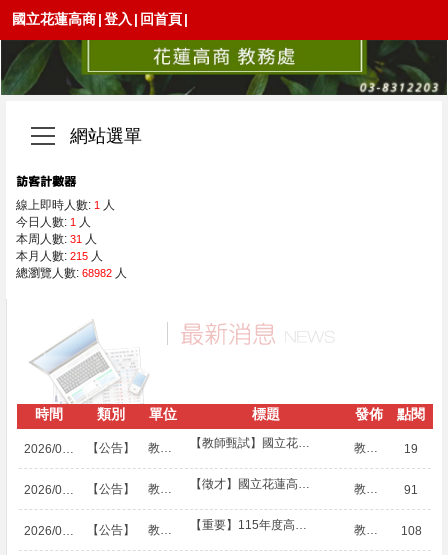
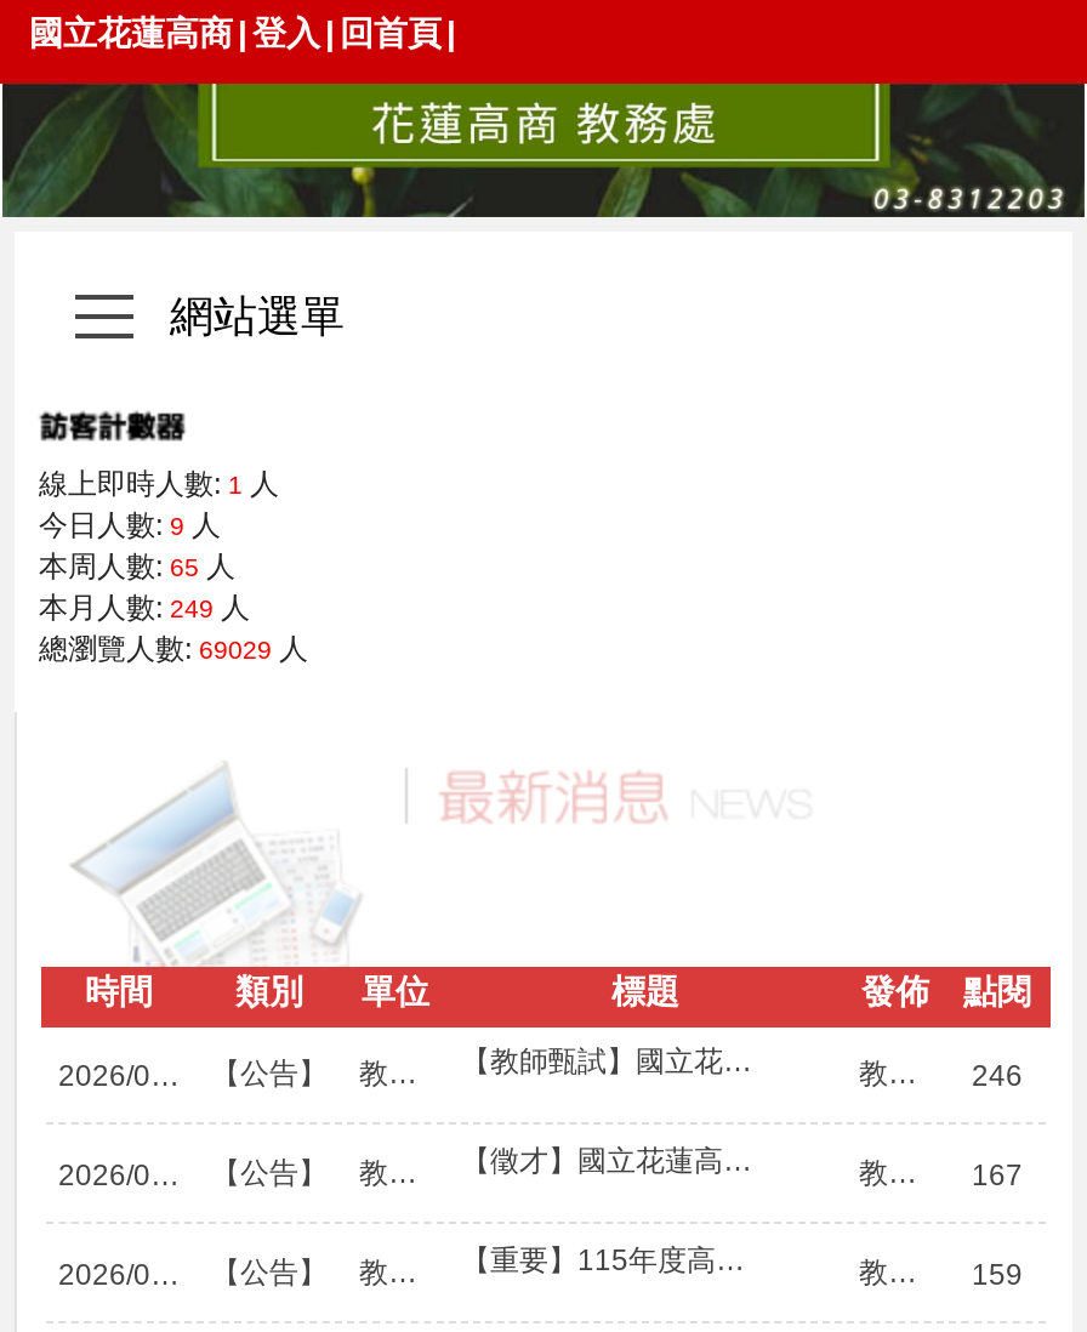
- 今日人數: 1人
+ 今日人數: 9人

- 本周人數: 31人
+ 本周人數: 65人

- 本月人數: 215人
+ 本月人數: 249人

- 總瀏覽人數: 68982人
+ 總瀏覽人數: 69029人

- 19
+ 246

- 91
+ 167

- 108
+ 159
